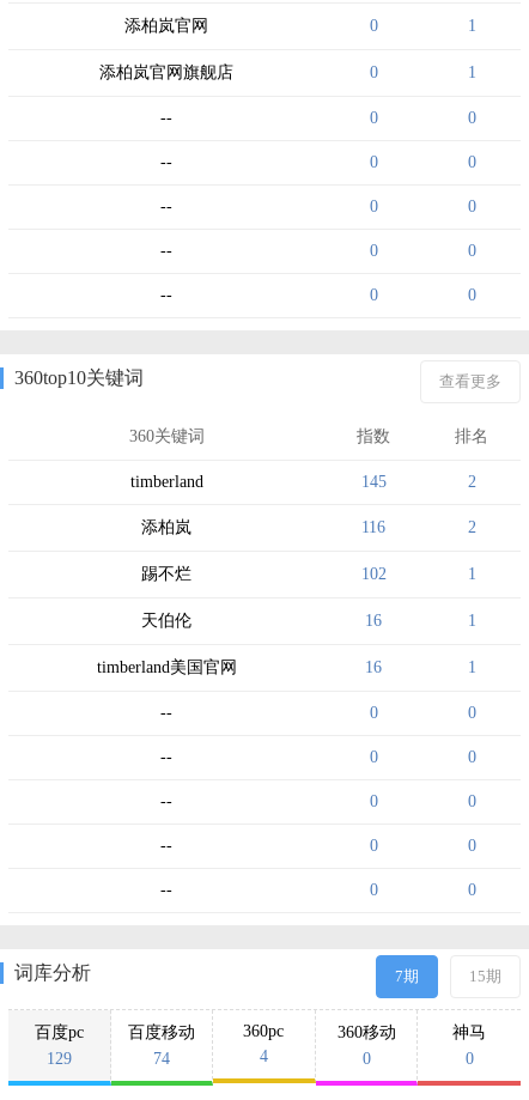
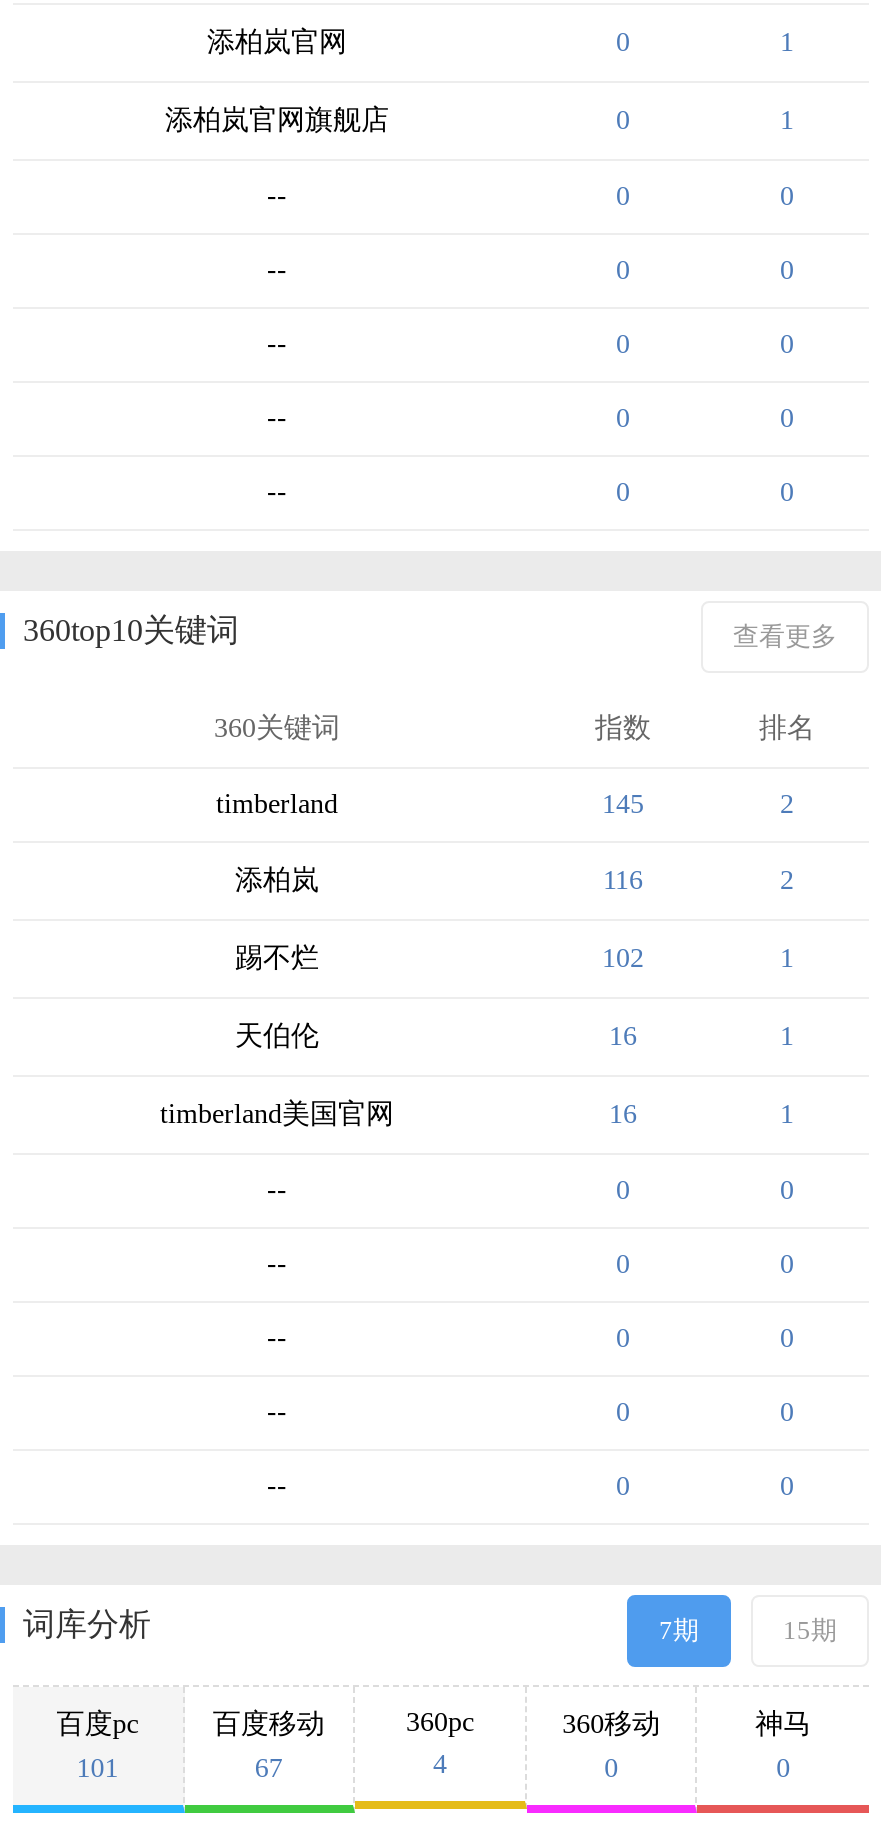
- 129
+ 101

- 74
+ 67
